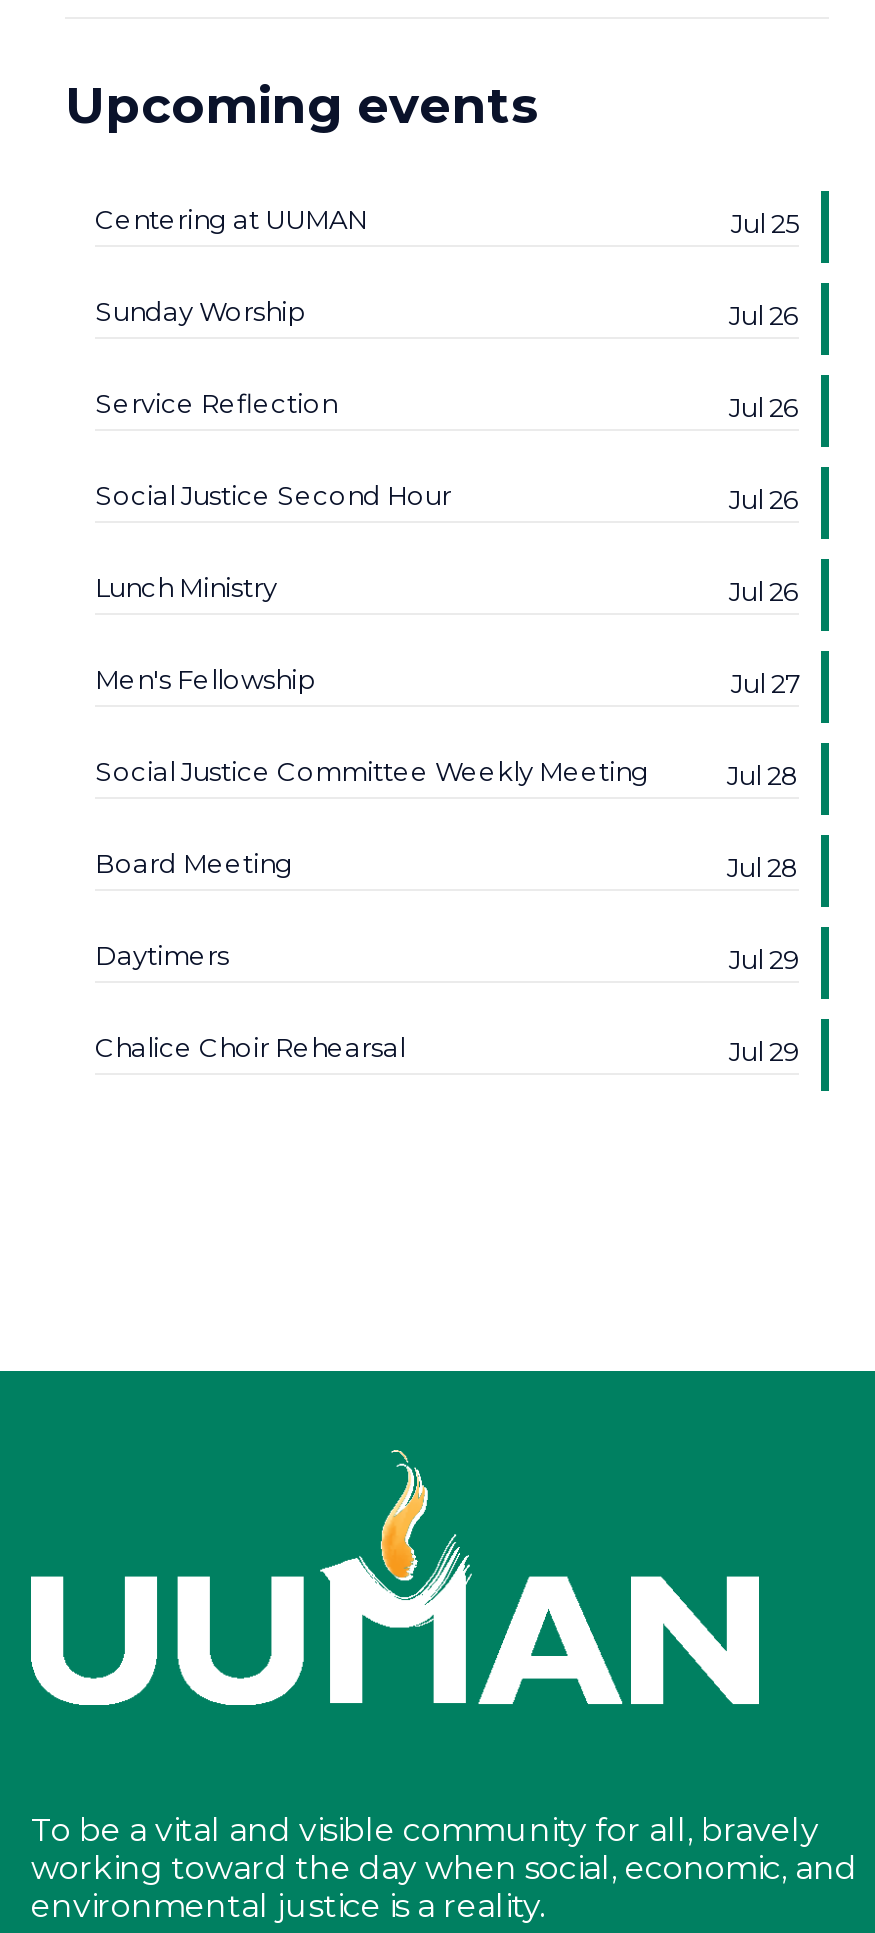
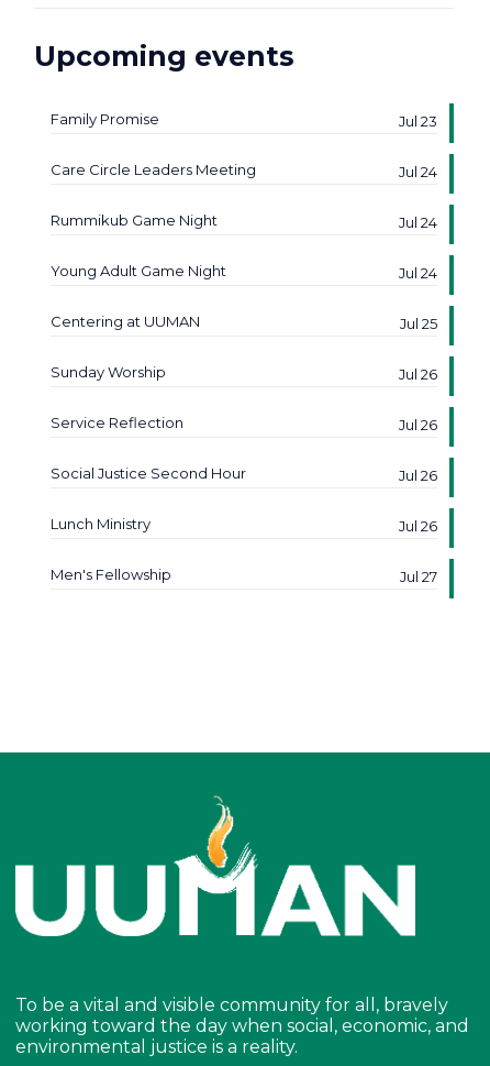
+ Family Promise
+ Jul 23
+ Care Circle Leaders Meeting
+ Jul 24
+ Rummikub Game Night
+ Jul 24
+ Young Adult Game Night
+ Jul 24

moved down: Centering at UUMAN | Jul 25 | Sunday Worship | ... | Men's Fellowship | Jul 27

- Social Justice Committee Weekly Meeting
- Jul 28
- Board Meeting
- Jul 28
- Daytimers
- Jul 29
- Chalice Choir Rehearsal
- Jul 29
